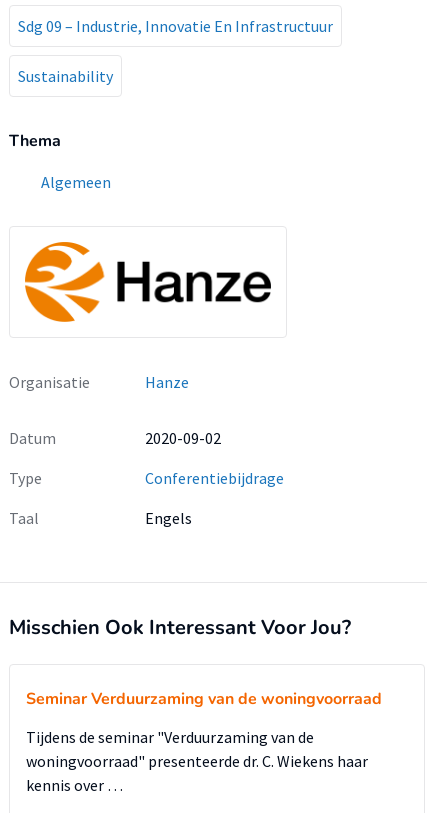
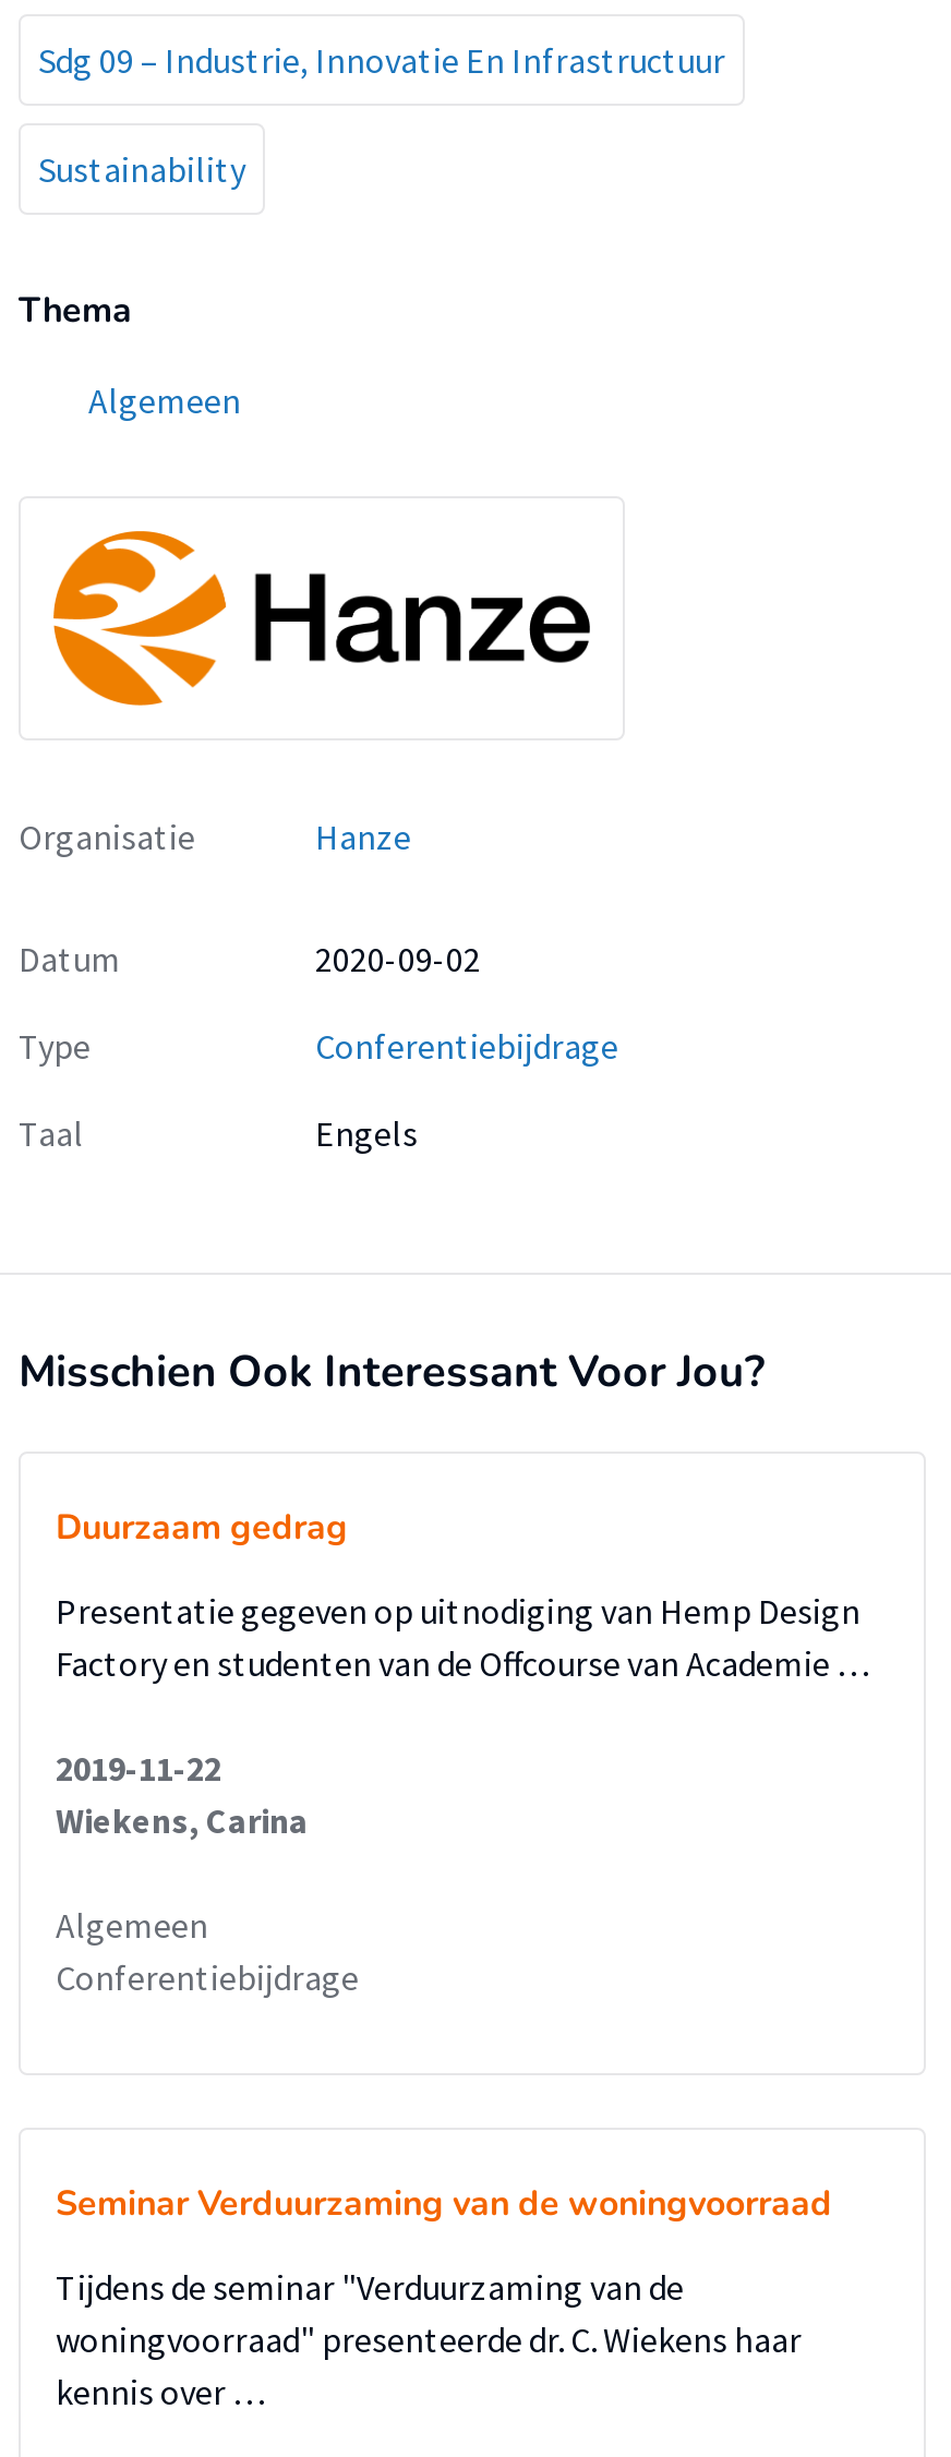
+ Duurzaam gedrag
+ Presentatie gegeven op uitnodiging van Hemp Design
+ Factory en studenten van de Offcourse van Academie …
+ 2019-11-22
+ Wiekens, Carina
+ Algemeen
+ Conferentiebijdrage
